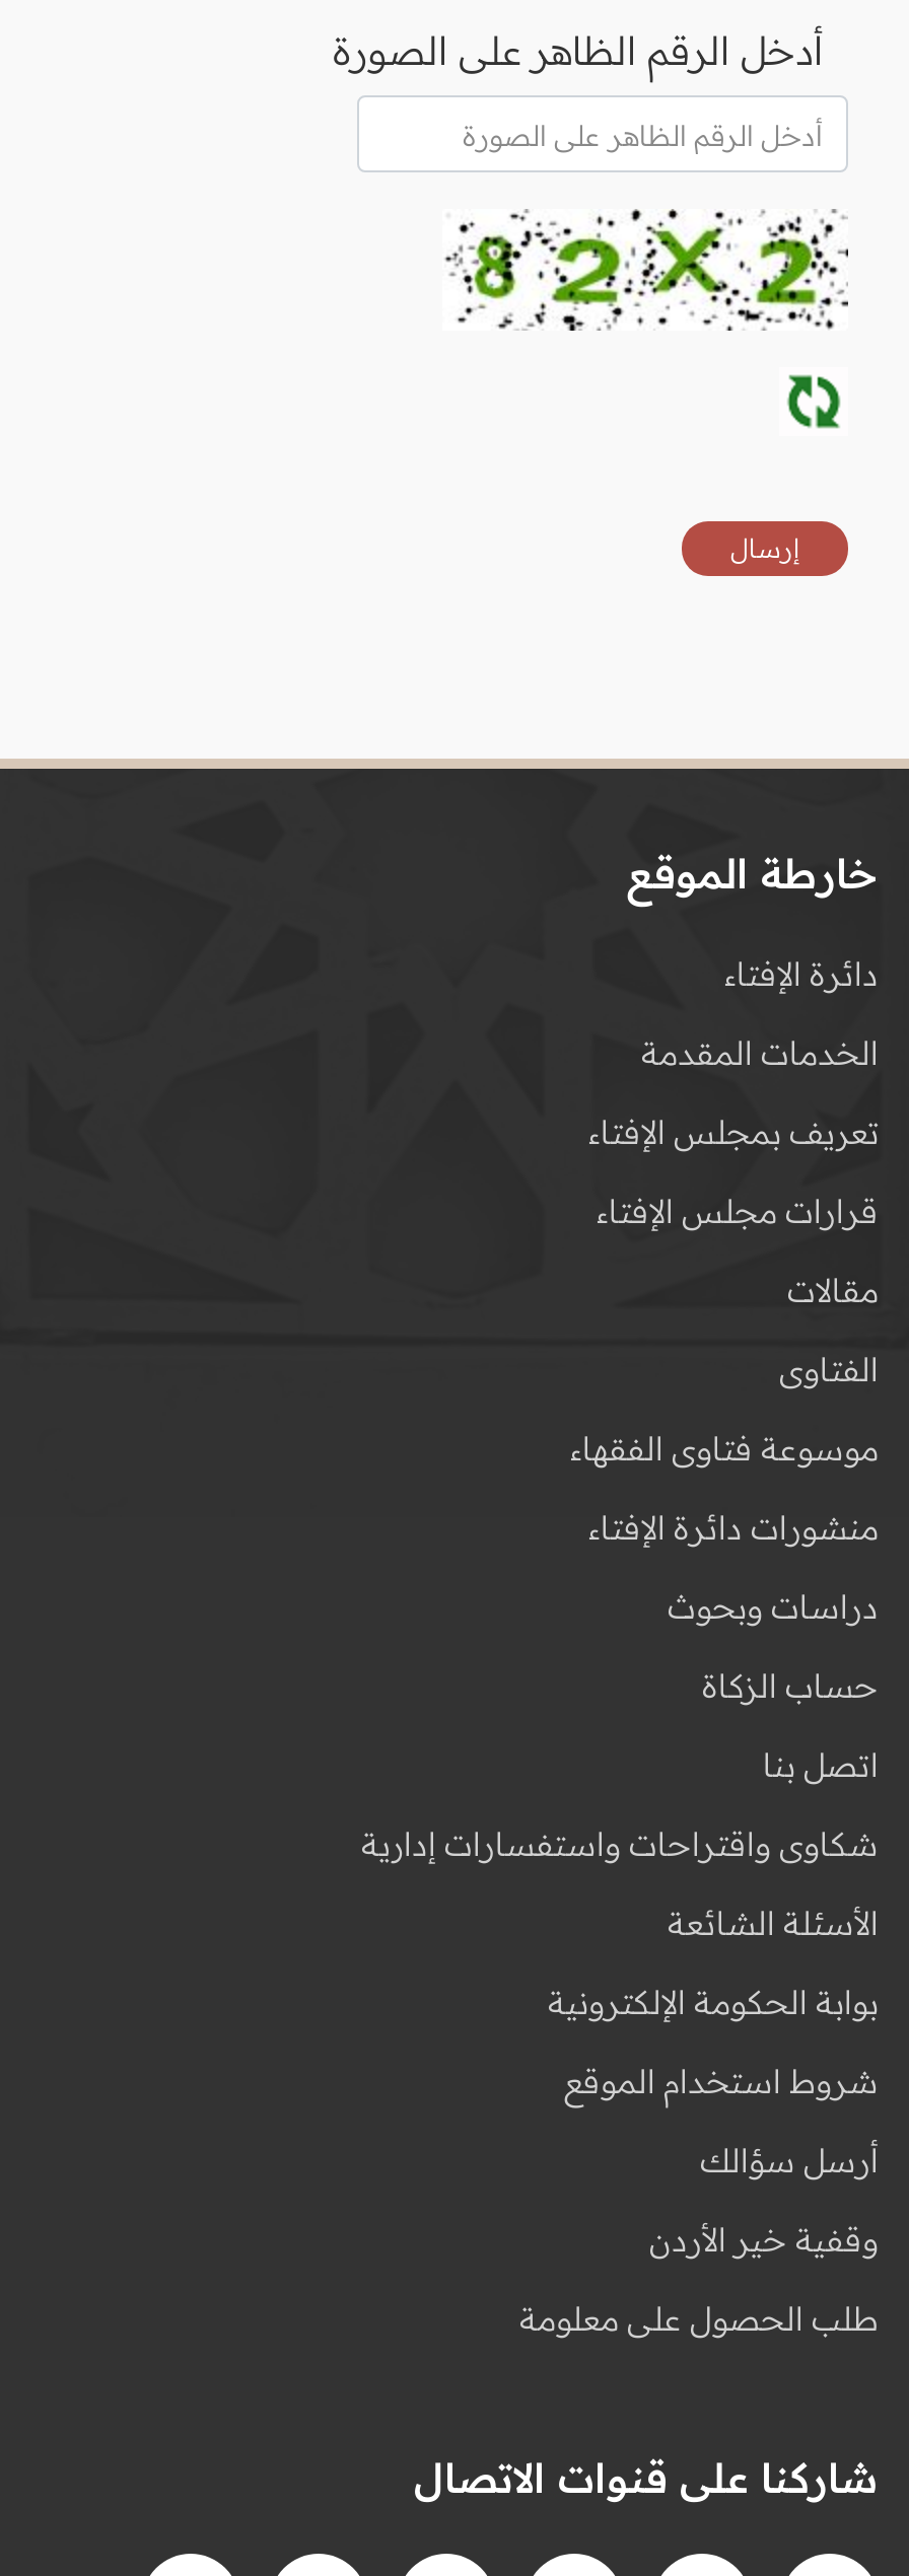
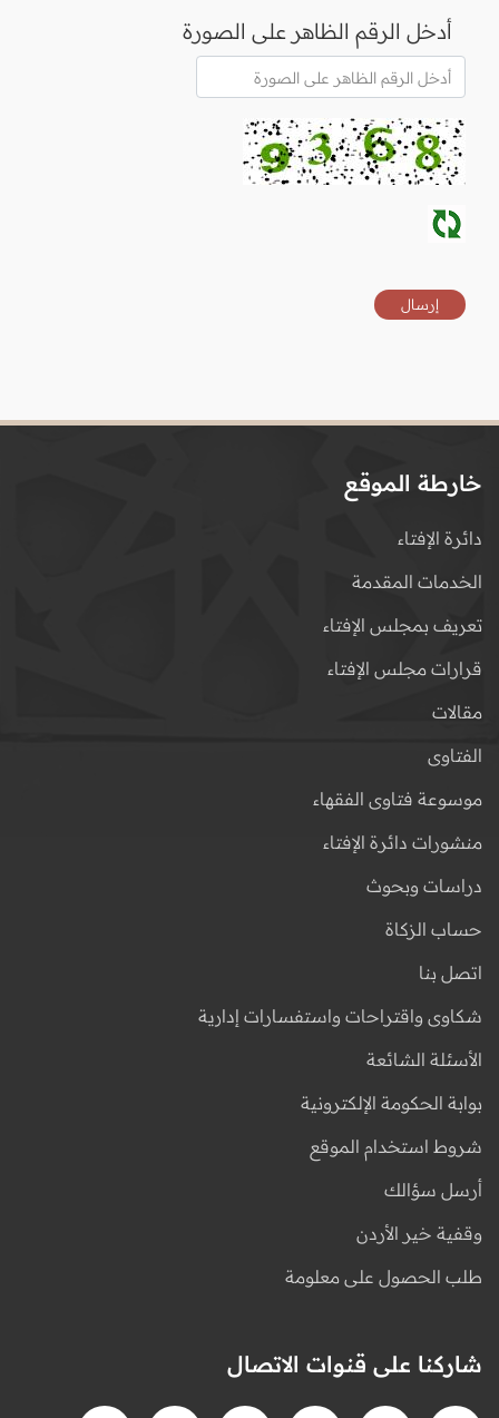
- [image]
+ [image]
